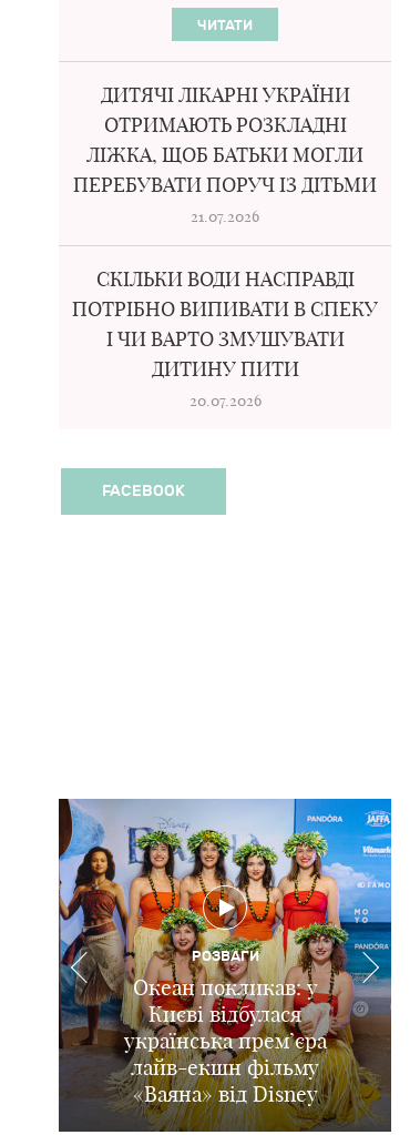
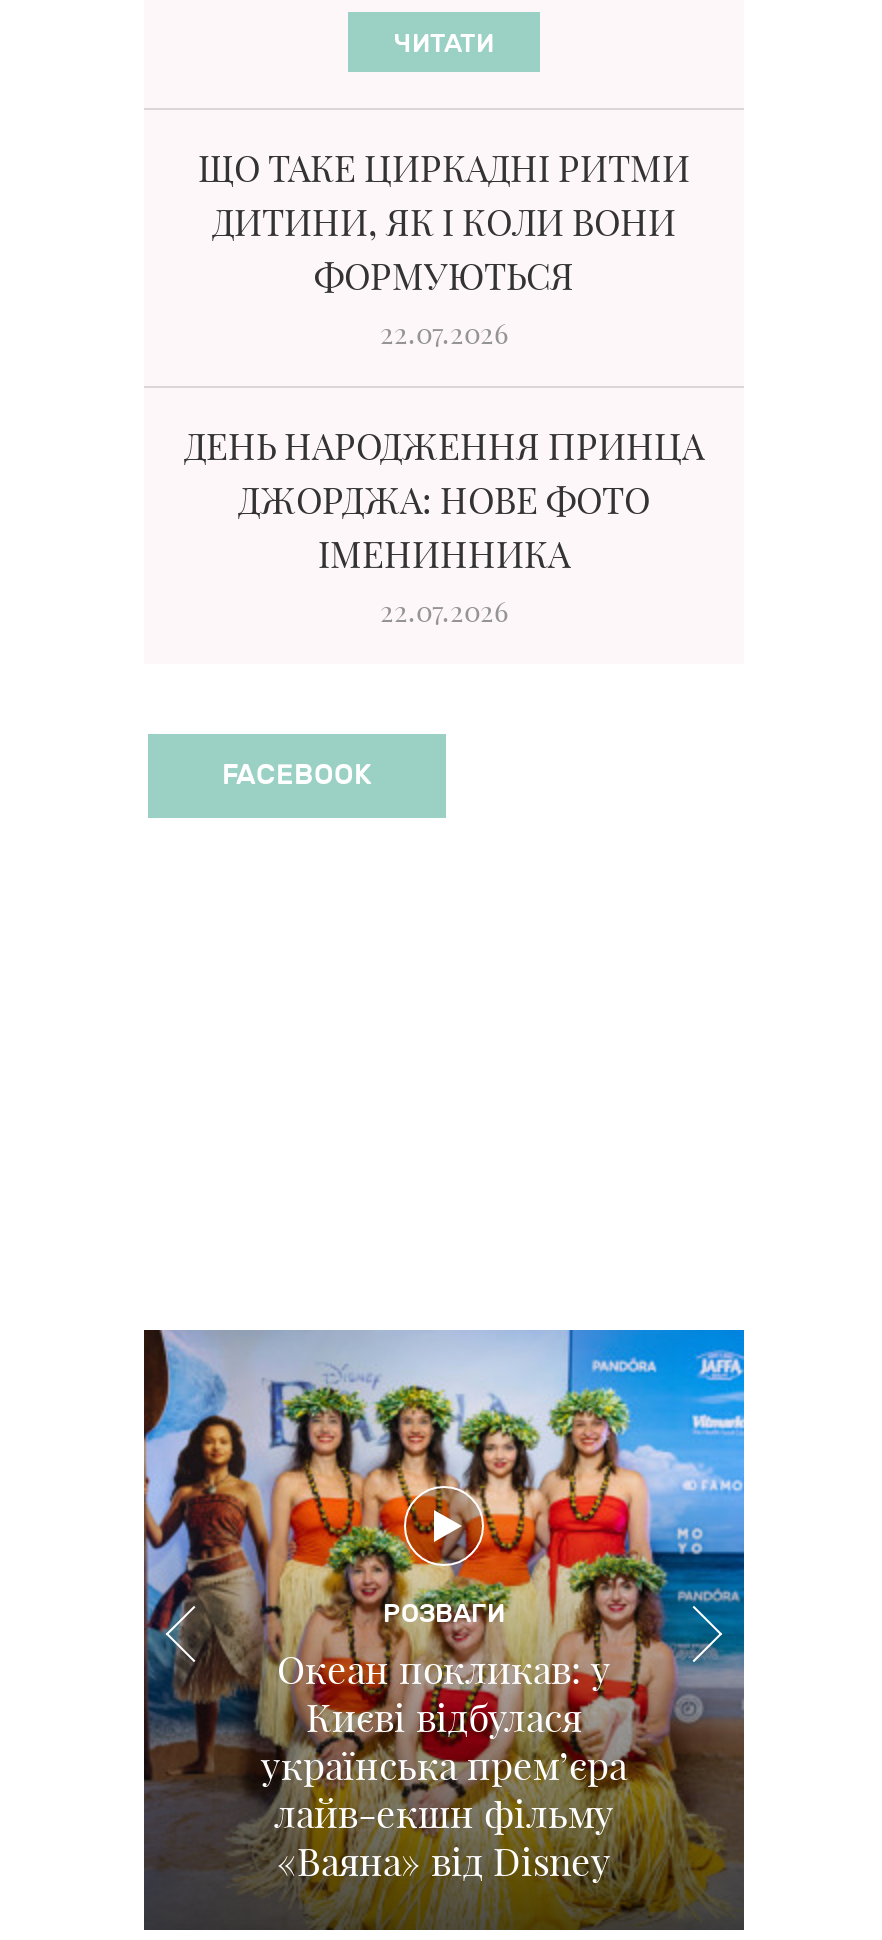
- ДИТЯЧІ ЛІКАРНІ УКРАЇНИ
- ОТРИМАЮТЬ РОЗКЛАДНІ
- ЛІЖКА, ЩОБ БАТЬКИ МОГЛИ
- ПЕРЕБУВАТИ ПОРУЧ ІЗ ДІТЬМИ
- 21.07.2026
+ ЩО ТАКЕ ЦИРКАДНІ РИТМИ
+ ДИТИНИ, ЯК І КОЛИ ВОНИ
+ ФОРМУЮТЬСЯ
+ 22.07.2026

- СКІЛЬКИ ВОДИ НАСПРАВДІ
- ПОТРІБНО ВИПИВАТИ В СПЕКУ
- І ЧИ ВАРТО ЗМУШУВАТИ
- ДИТИНУ ПИТИ
- 20.07.2026
+ ДЕНЬ НАРОДЖЕННЯ ПРИНЦА
+ ДЖОРДЖА: НОВЕ ФОТО
+ ІМЕНИННИКА
+ 22.07.2026
